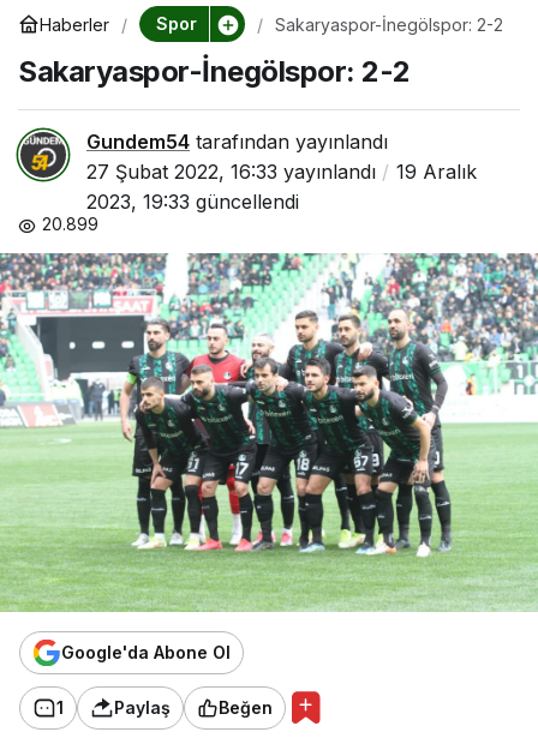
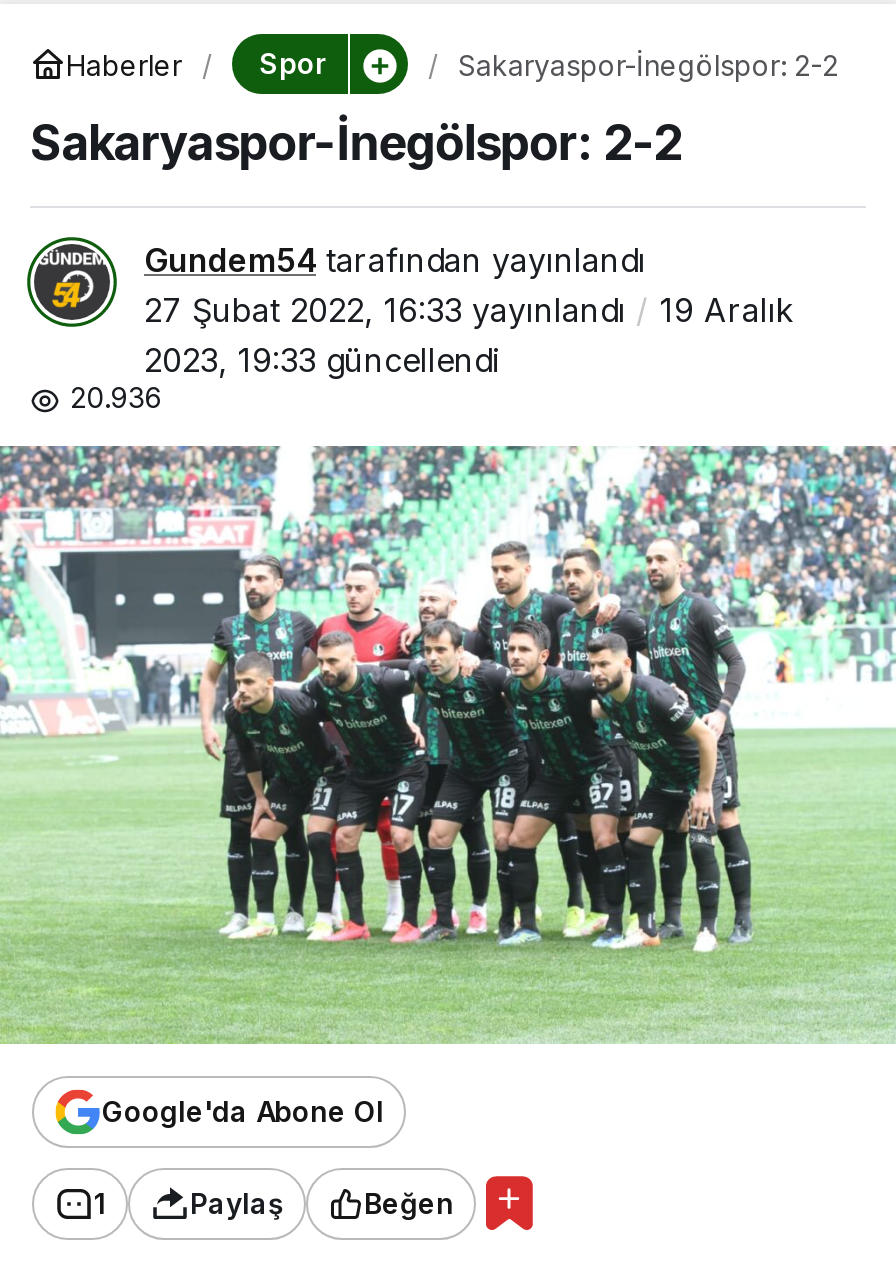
- 20.899
+ 20.936
